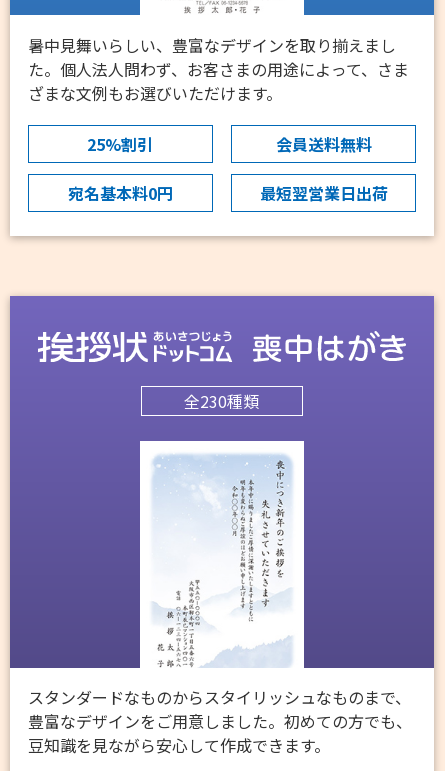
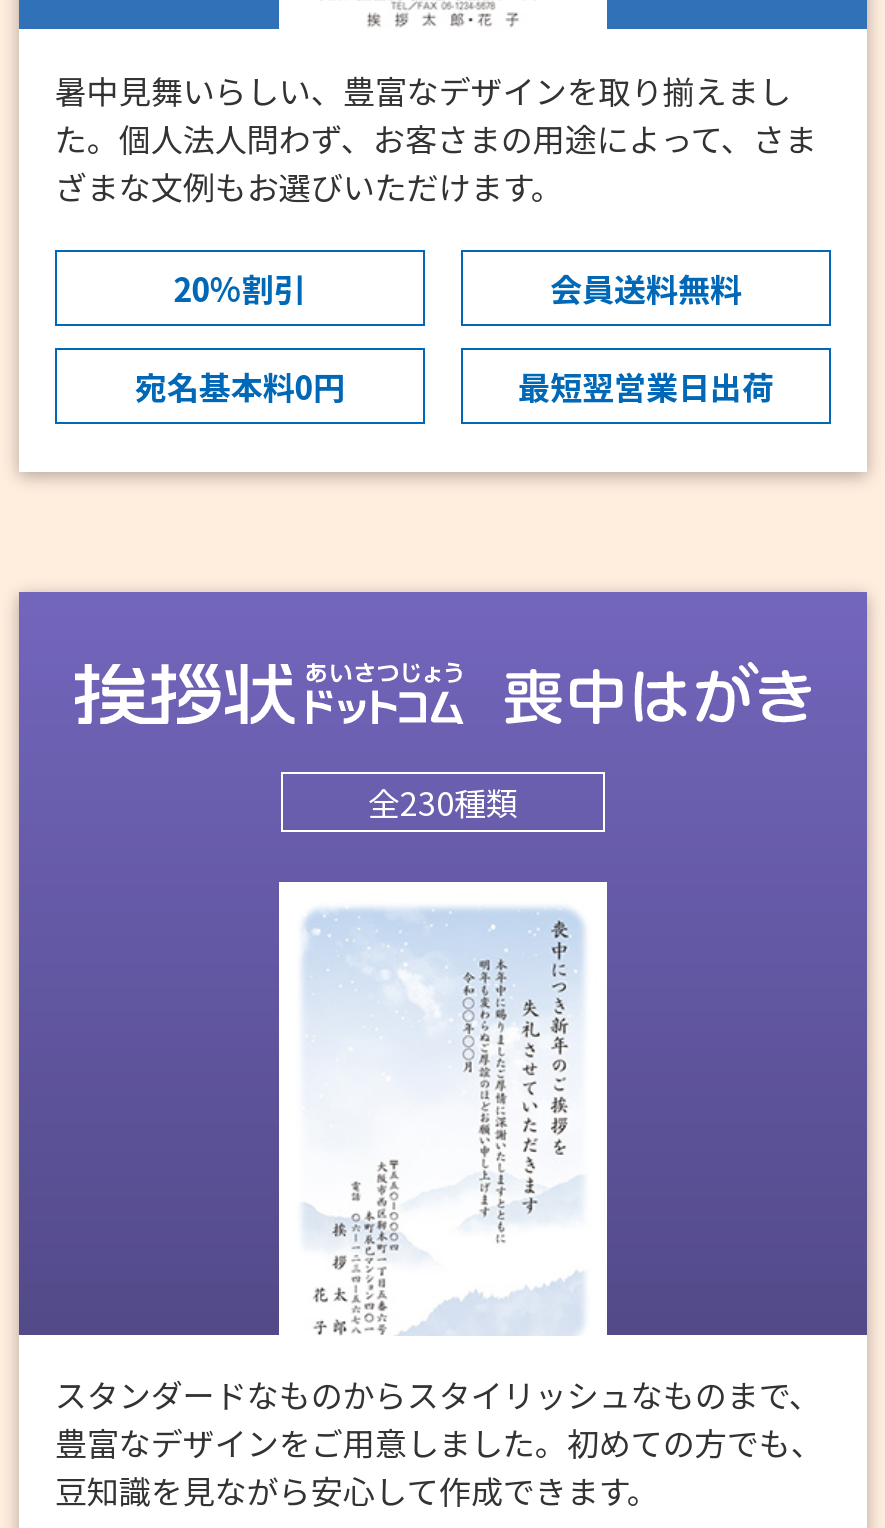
- 25%割引
+ 20%割引
